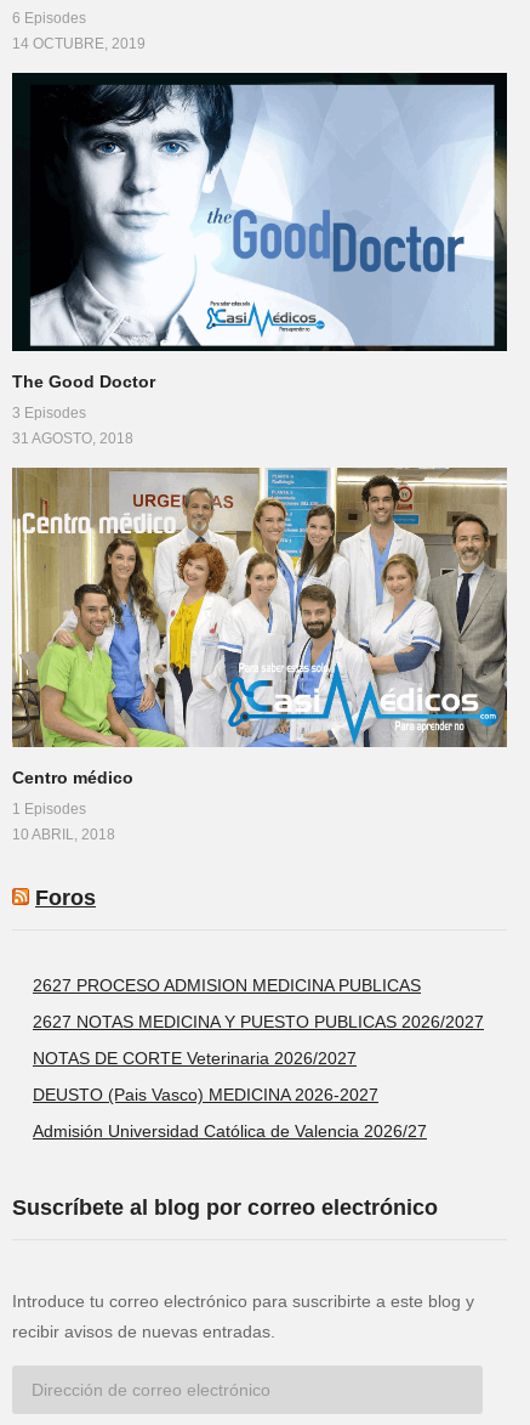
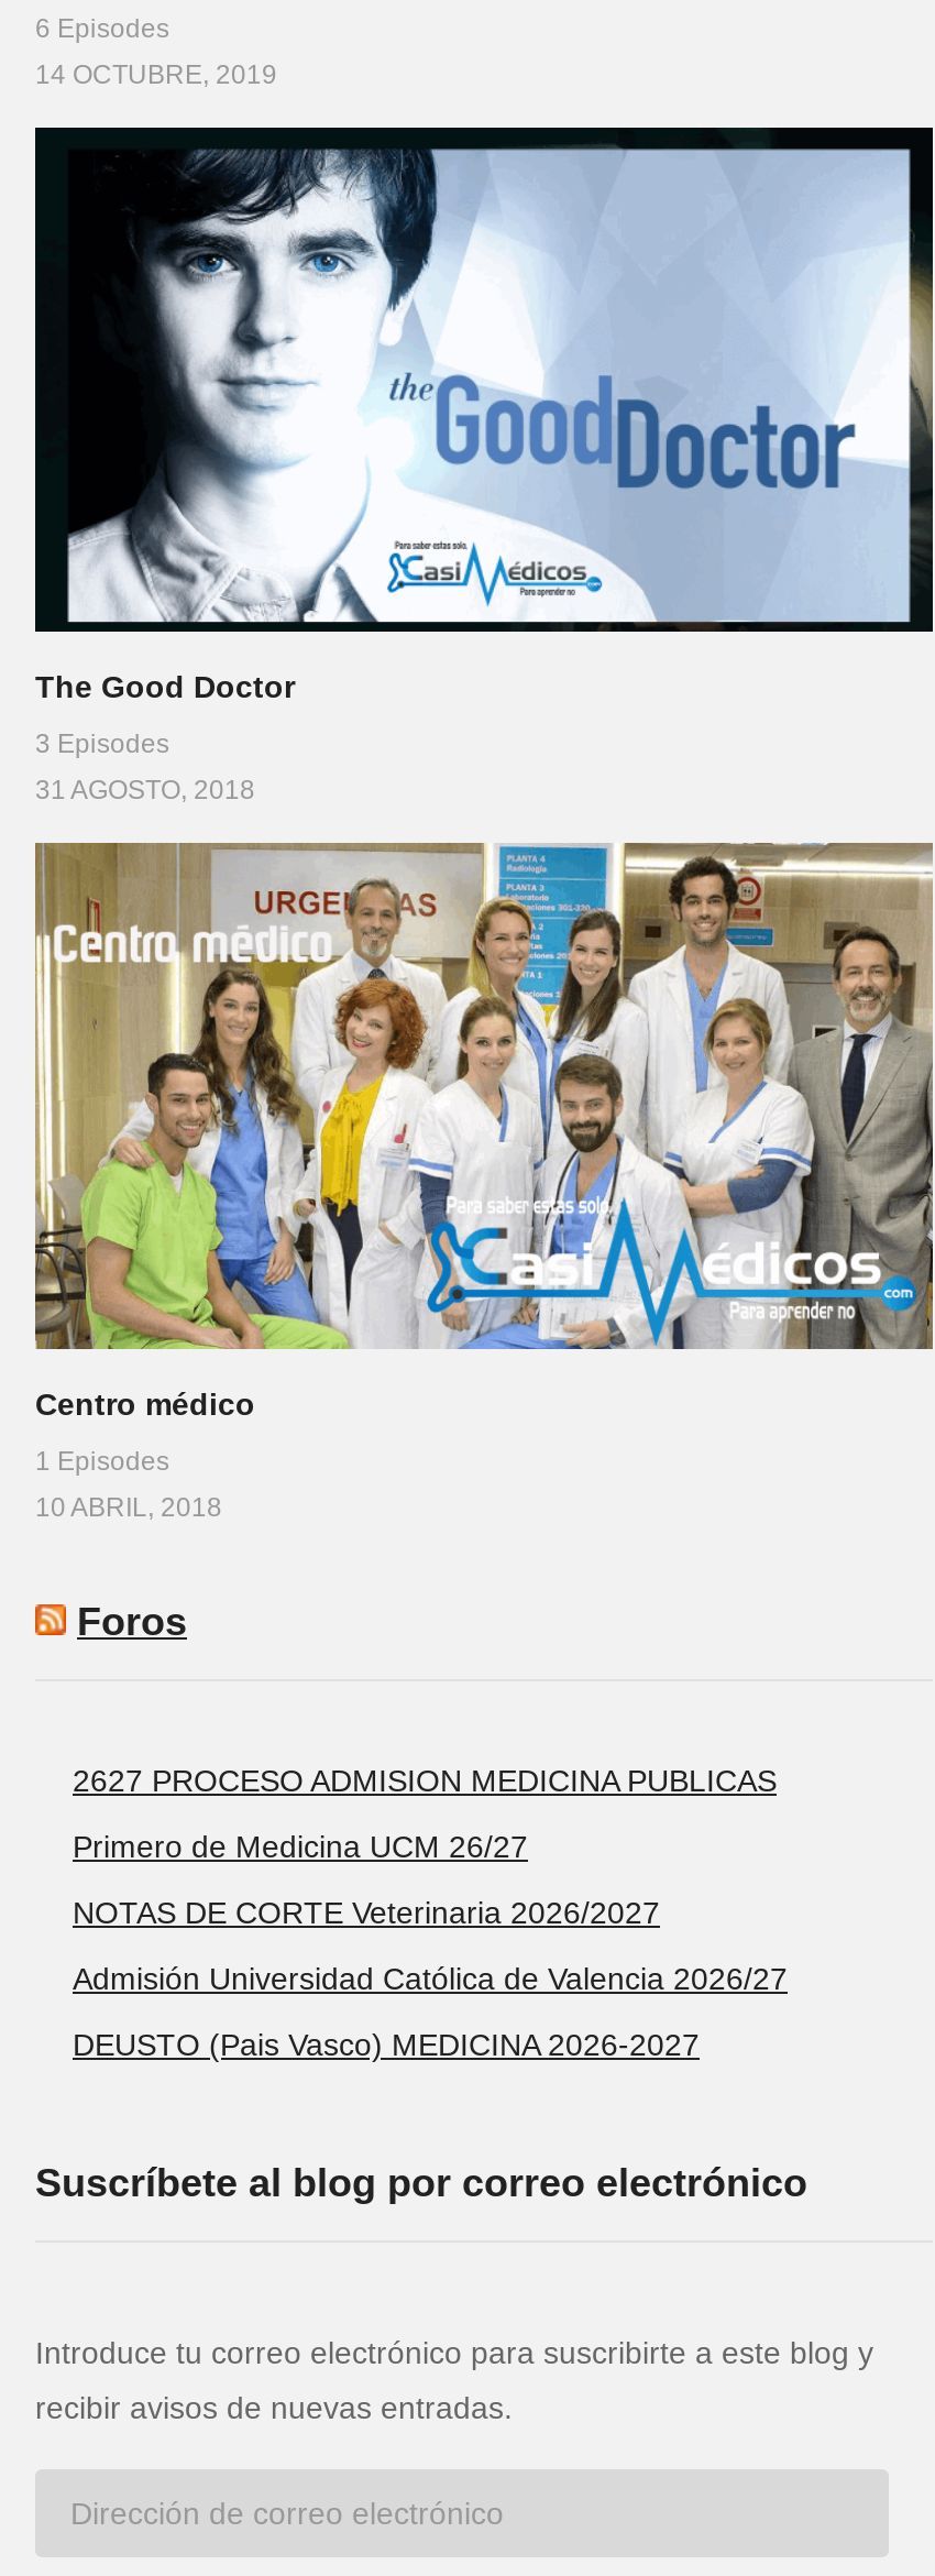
- 2627 NOTAS MEDICINA Y PUESTO PUBLICAS 2026/2027
+ Primero de Medicina UCM 26/27

moved down: DEUSTO (Pais Vasco) MEDICINA 2026-2027

moved up: Admisión Universidad Católica de Valencia 2026/27
